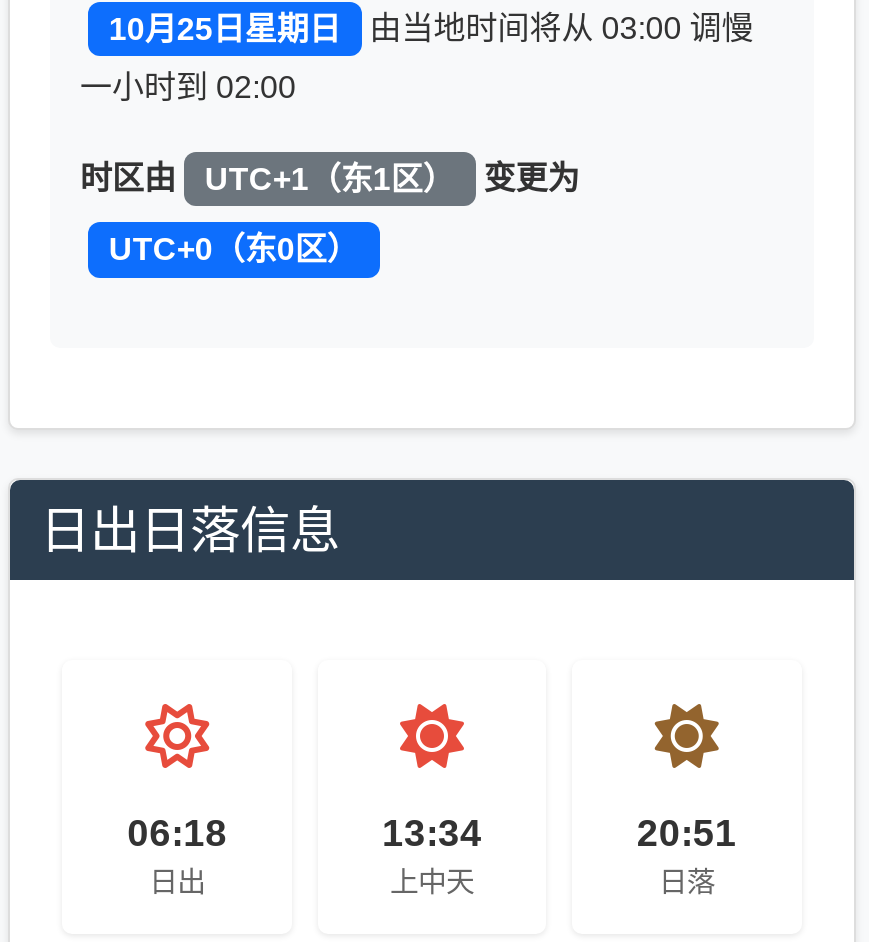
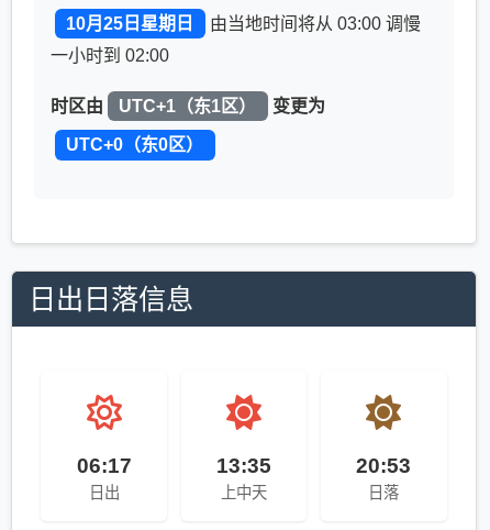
- 06:18
+ 06:17

- 13:34
+ 13:35

- 20:51
+ 20:53
